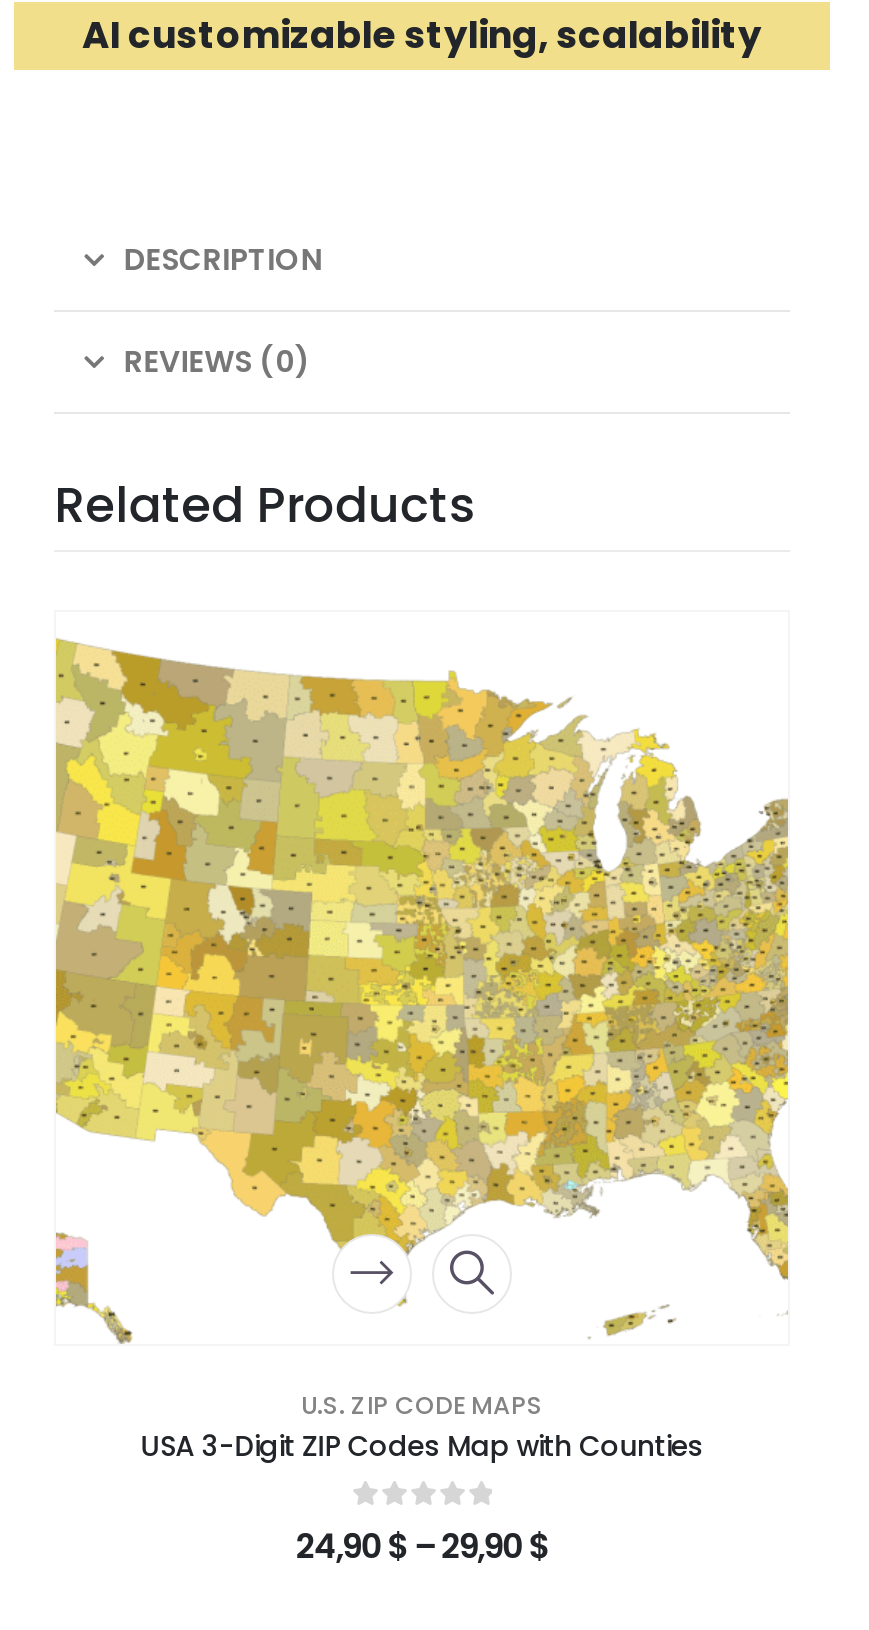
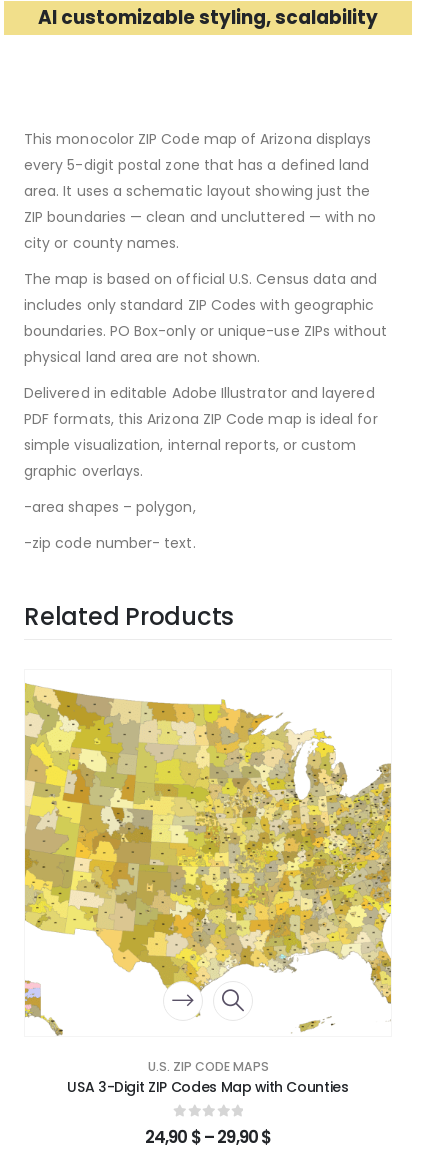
- DESCRIPTION
- REVIEWS (0)
+ This monocolor ZIP Code map of Arizona displays
+ every 5-digit postal zone that has a defined land
+ area. It uses a schematic layout showing just the
+ ZIP boundaries — clean and uncluttered — with no
+ city or county names.
+ The map is based on official U.S. Census data and
+ includes only standard ZIP Codes with geographic
+ boundaries. PO Box-only or unique-use ZIPs without
+ physical land area are not shown.
+ Delivered in editable Adobe Illustrator and layered
+ PDF formats, this Arizona ZIP Code map is ideal for
+ simple visualization, internal reports, or custom
+ graphic overlays.
+ -area shapes – polygon,
+ -zip code number- text.
